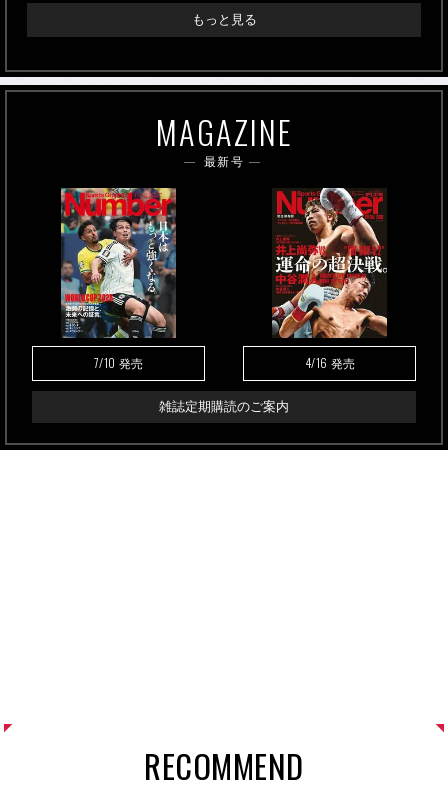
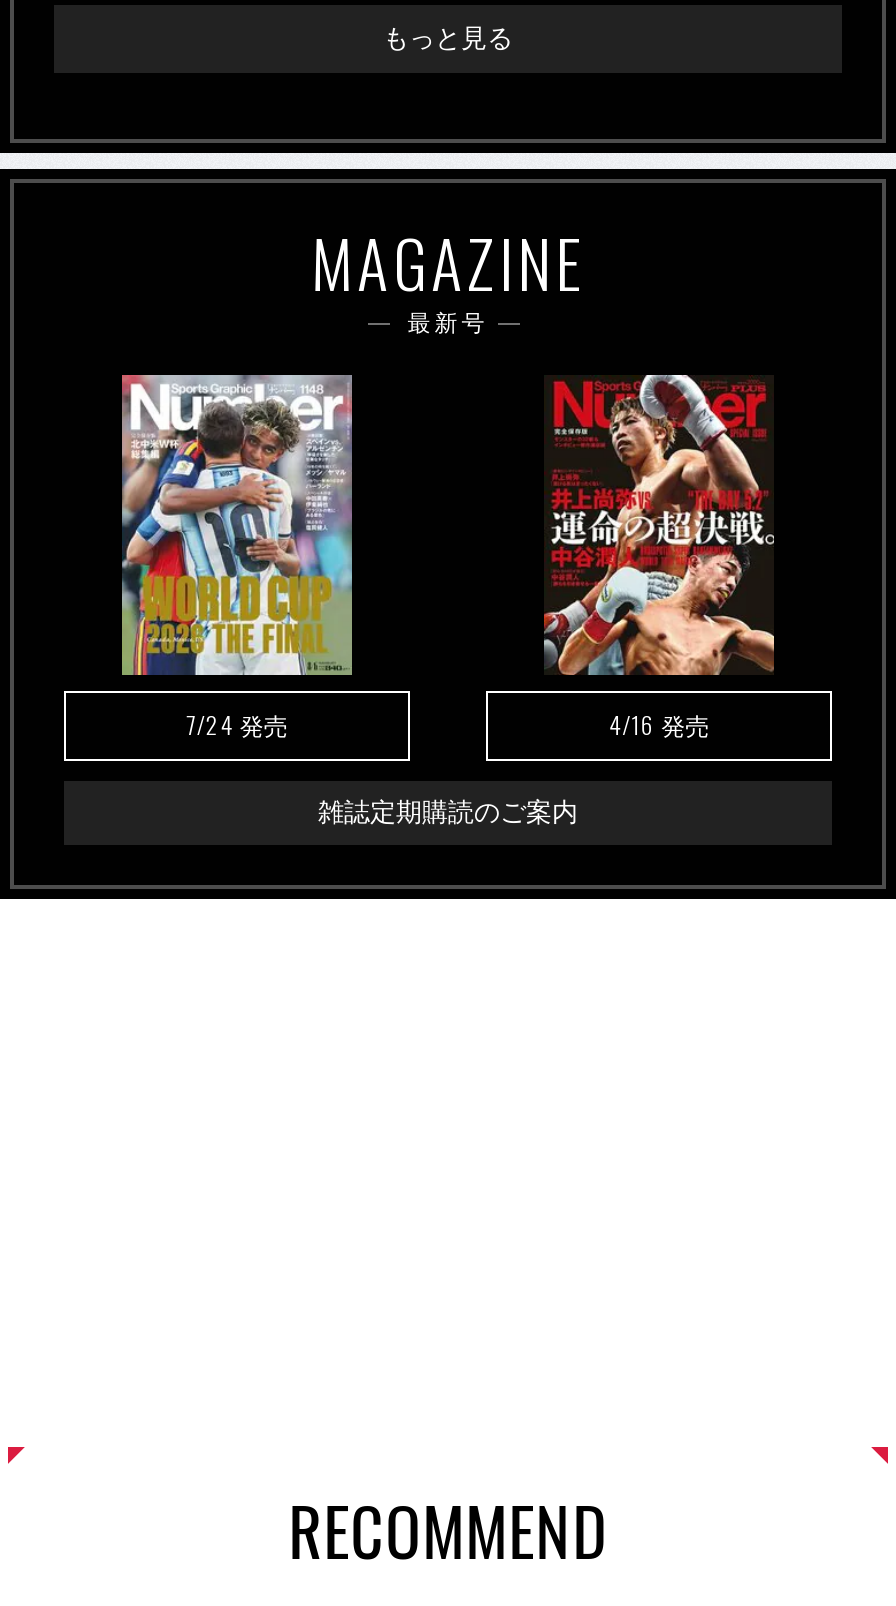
- [image]
- 7/10発売
+ [image]
+ 7/24発売
